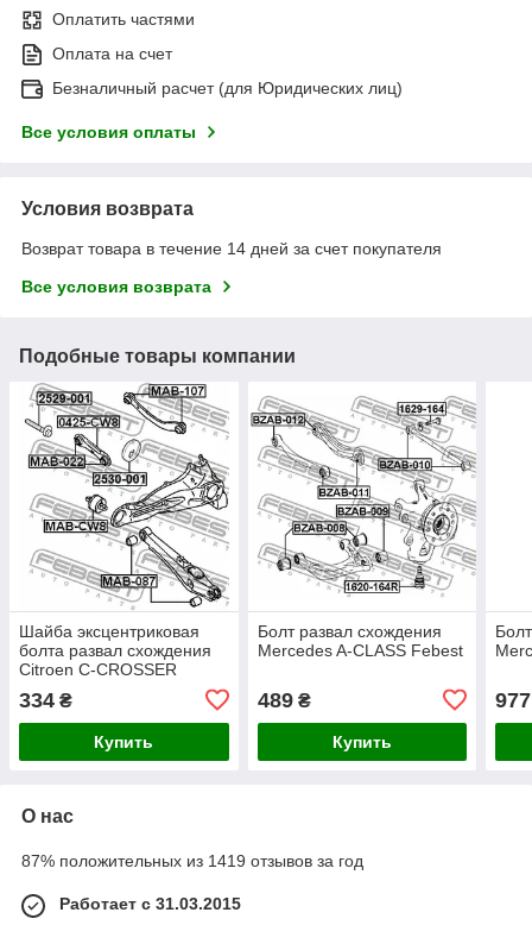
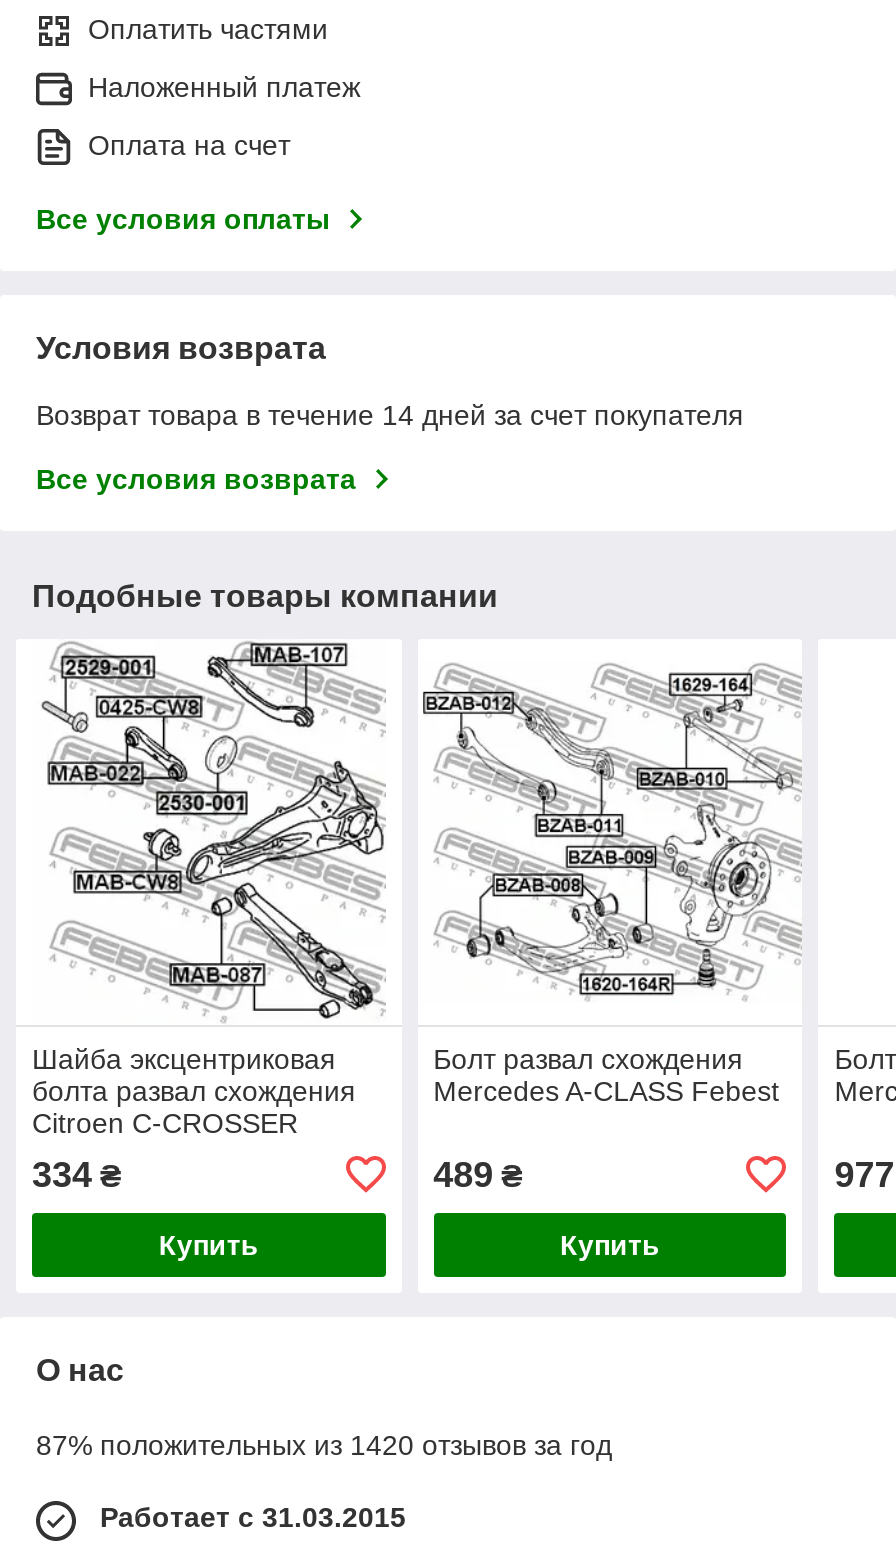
+ Наложенный платеж

moved down: Оплата на счет

- Безналичный расчет (для Юридических лиц)

- 87% положительных из 1419 отзывов за год
+ 87% положительных из 1420 отзывов за год
